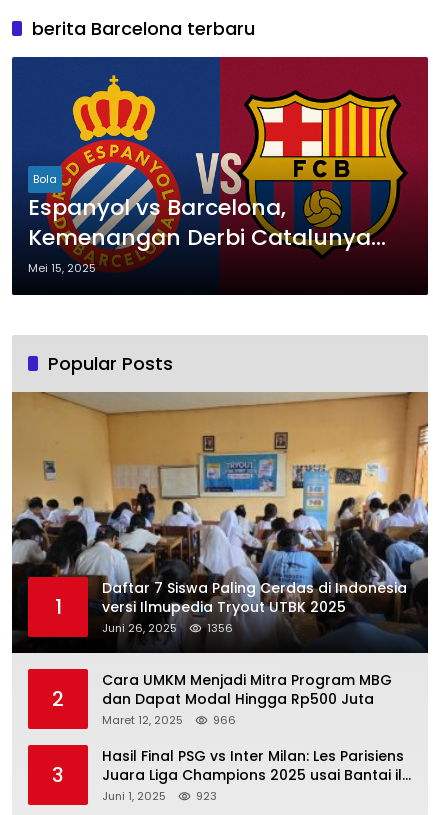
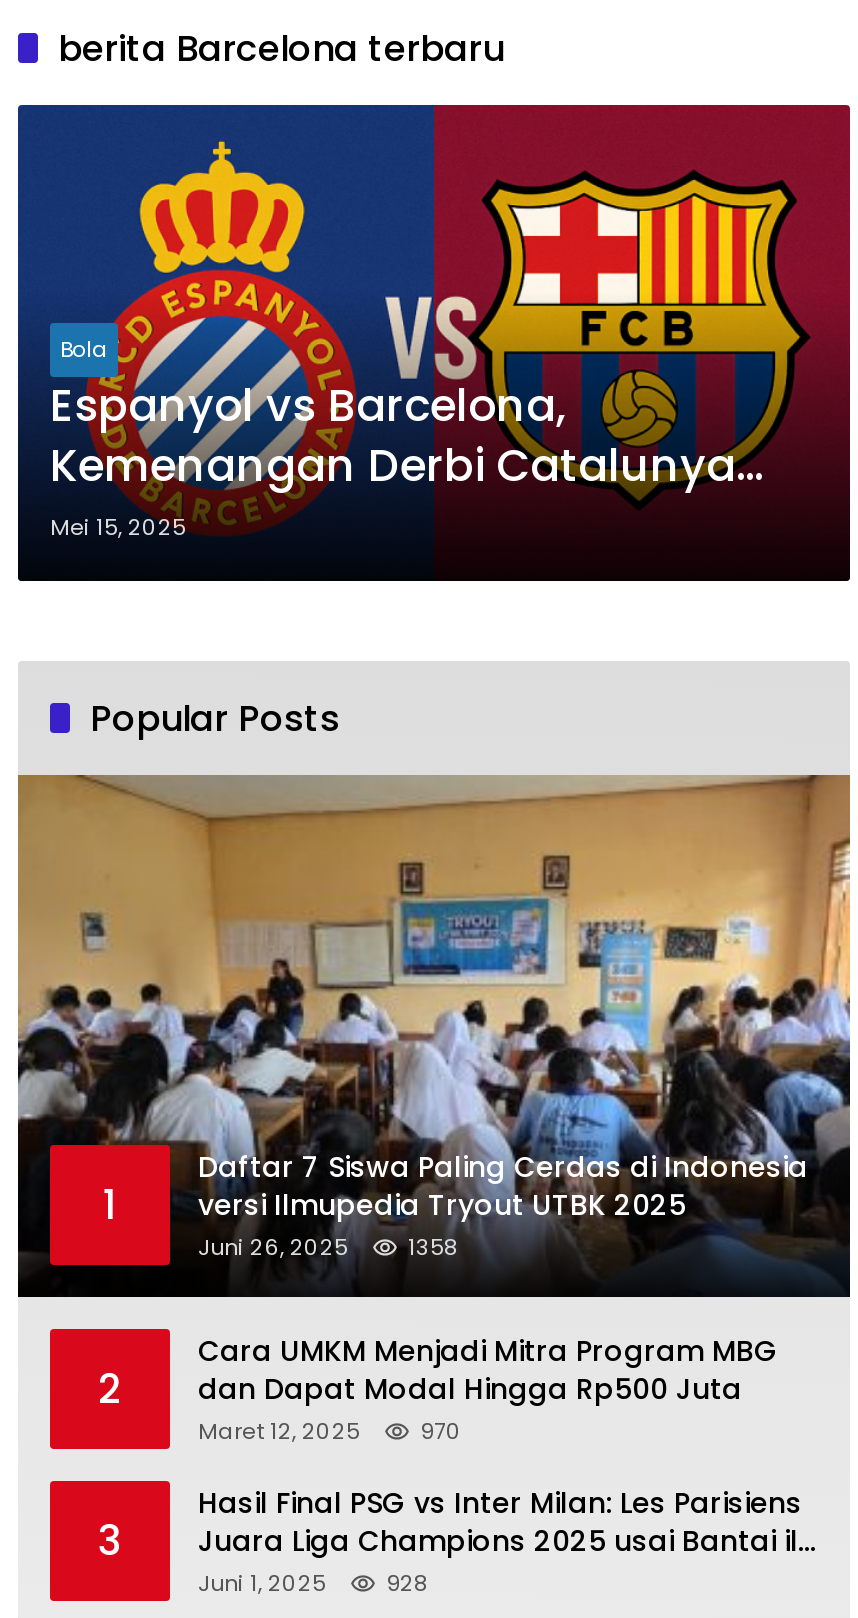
- Juni 26, 2025 1356
+ Juni 26, 2025 1358

- Maret 12, 2025 966
+ Maret 12, 2025 970

- 923
+ 928
